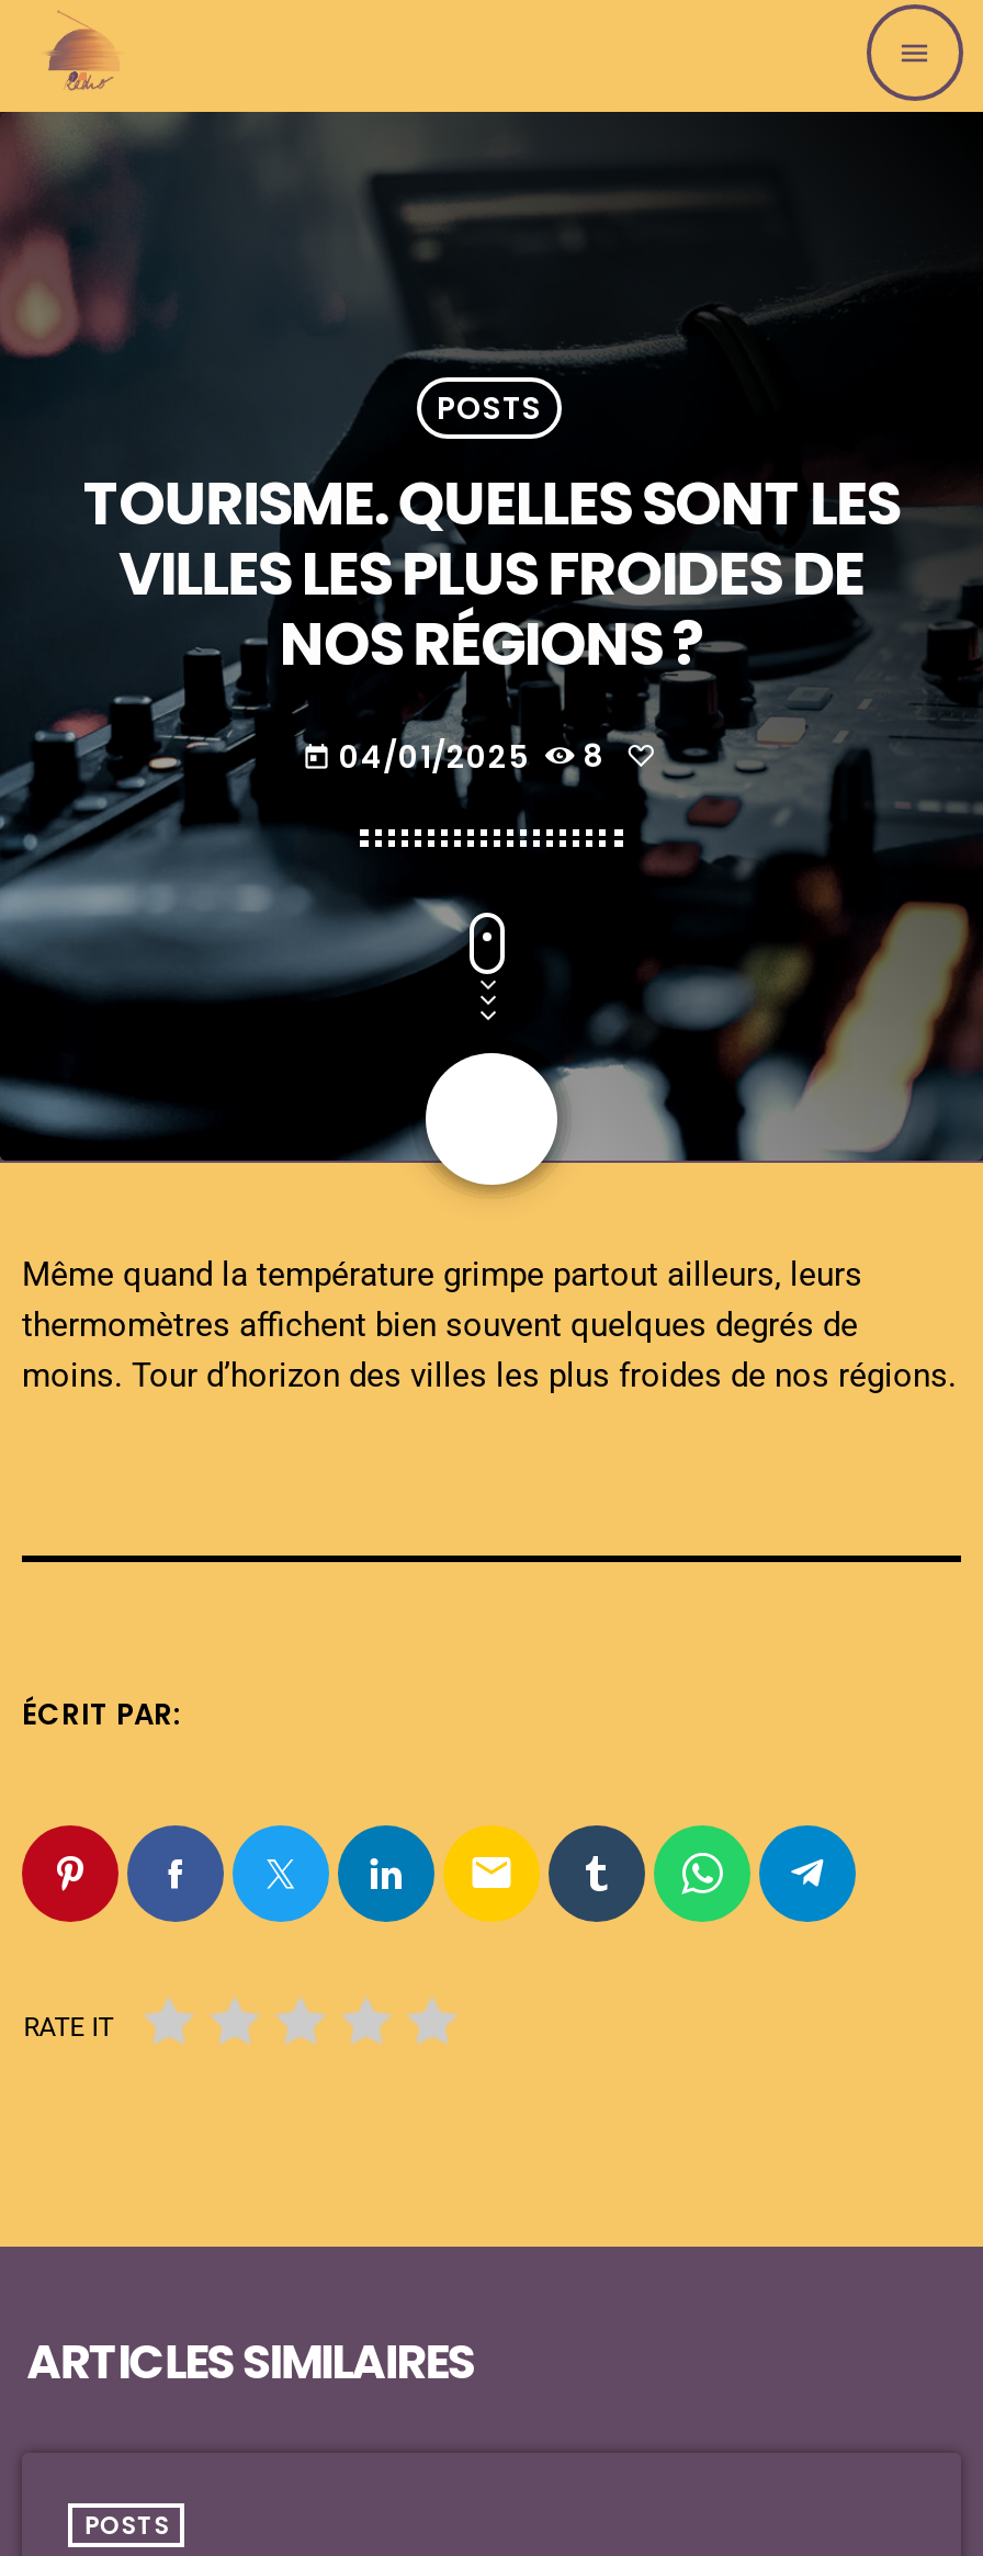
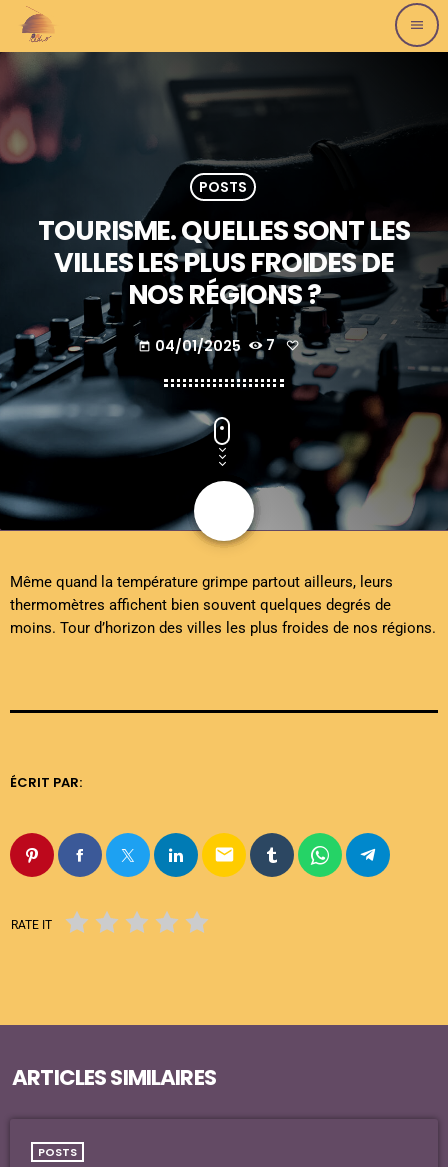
- 8
+ 7
